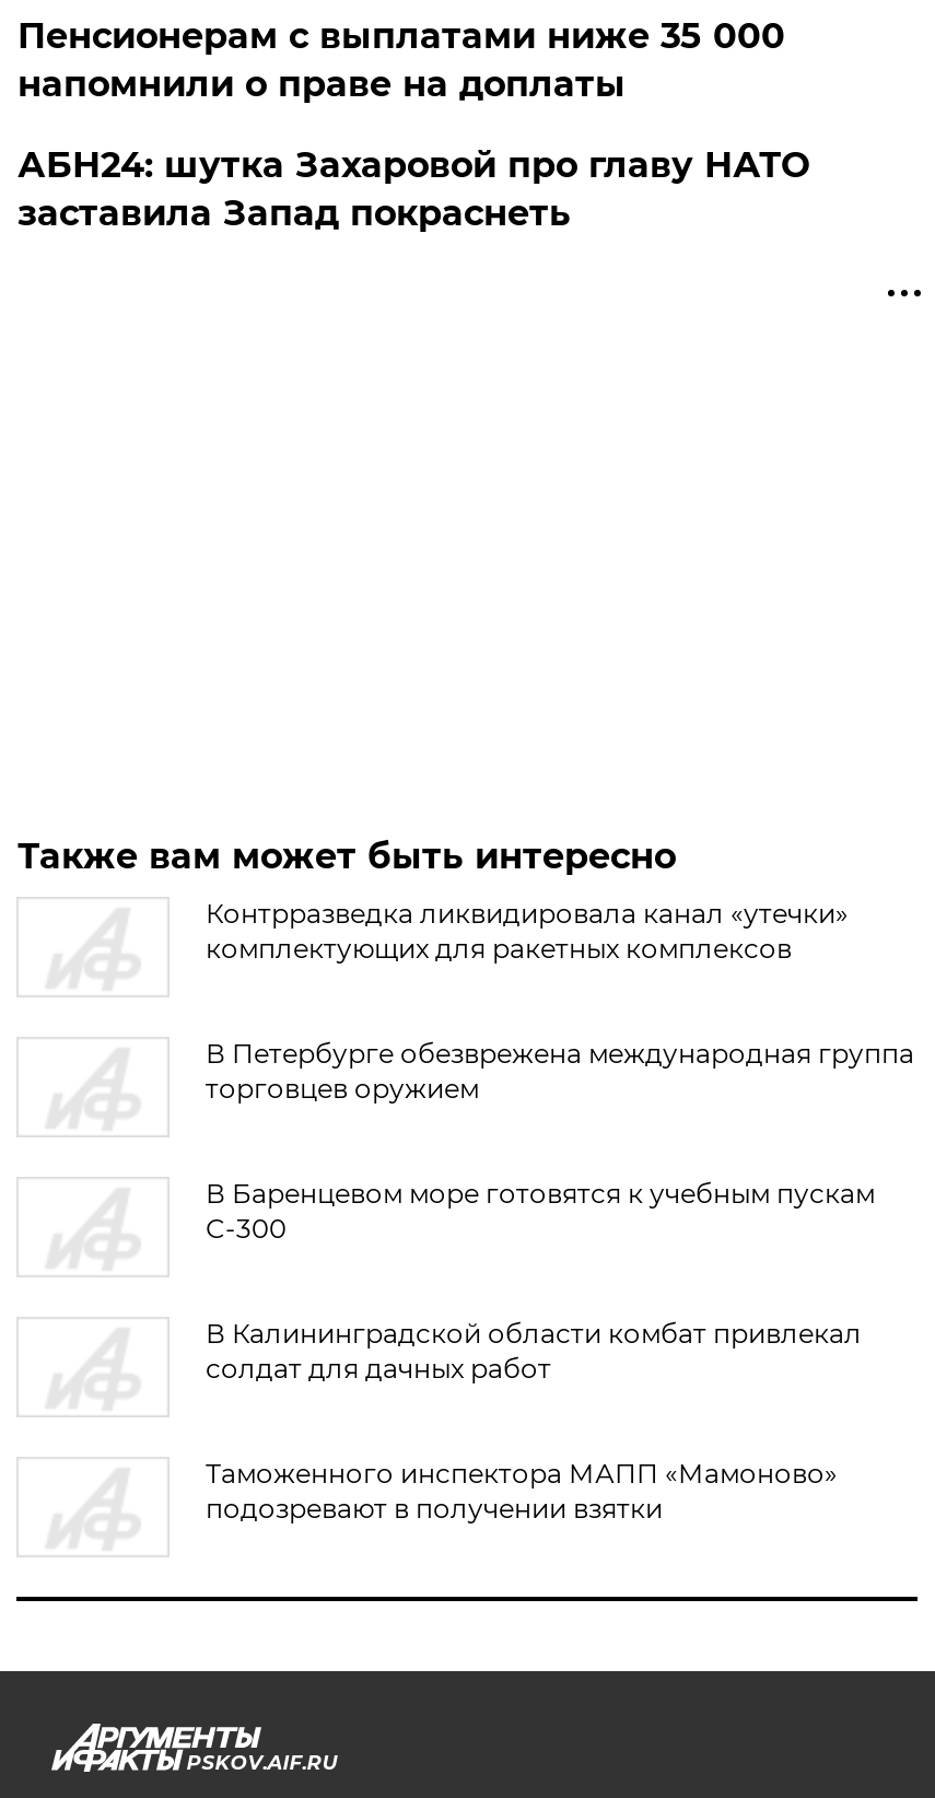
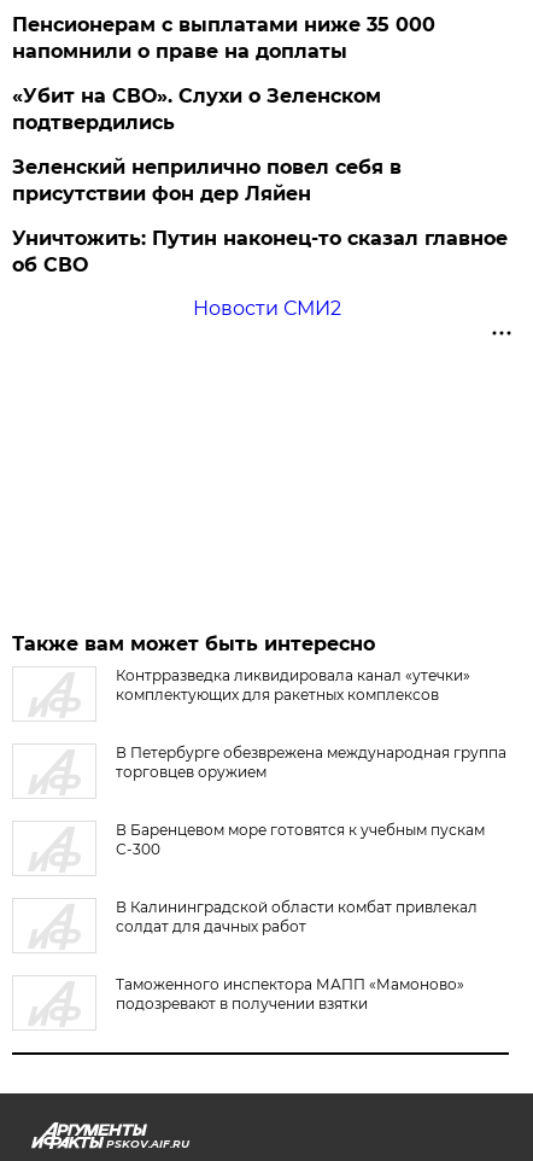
- АБН24: шутка Захаровой про главу НАТО
- заставила Запад покраснеть
+ «Убит на СВО». Слухи о Зеленском
+ подтвердились
+ Зеленский неприлично повел cебя в
+ присутствии фон дер Ляйен
+ Уничтожить: Путин наконец-то сказал главное
+ об СВО
+ Новости СМИ2
